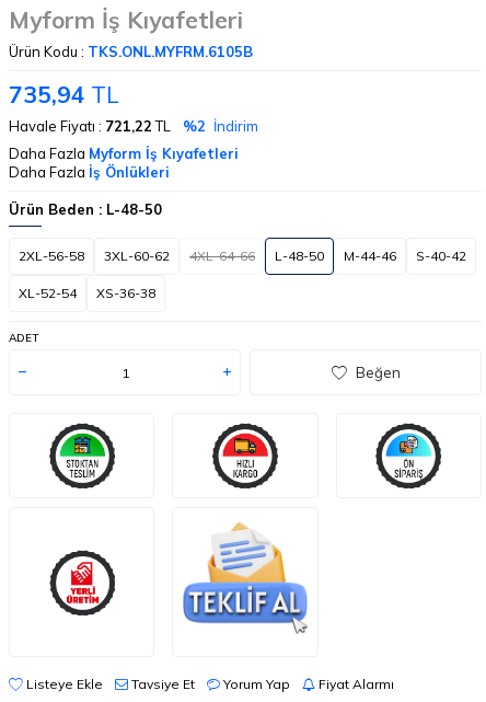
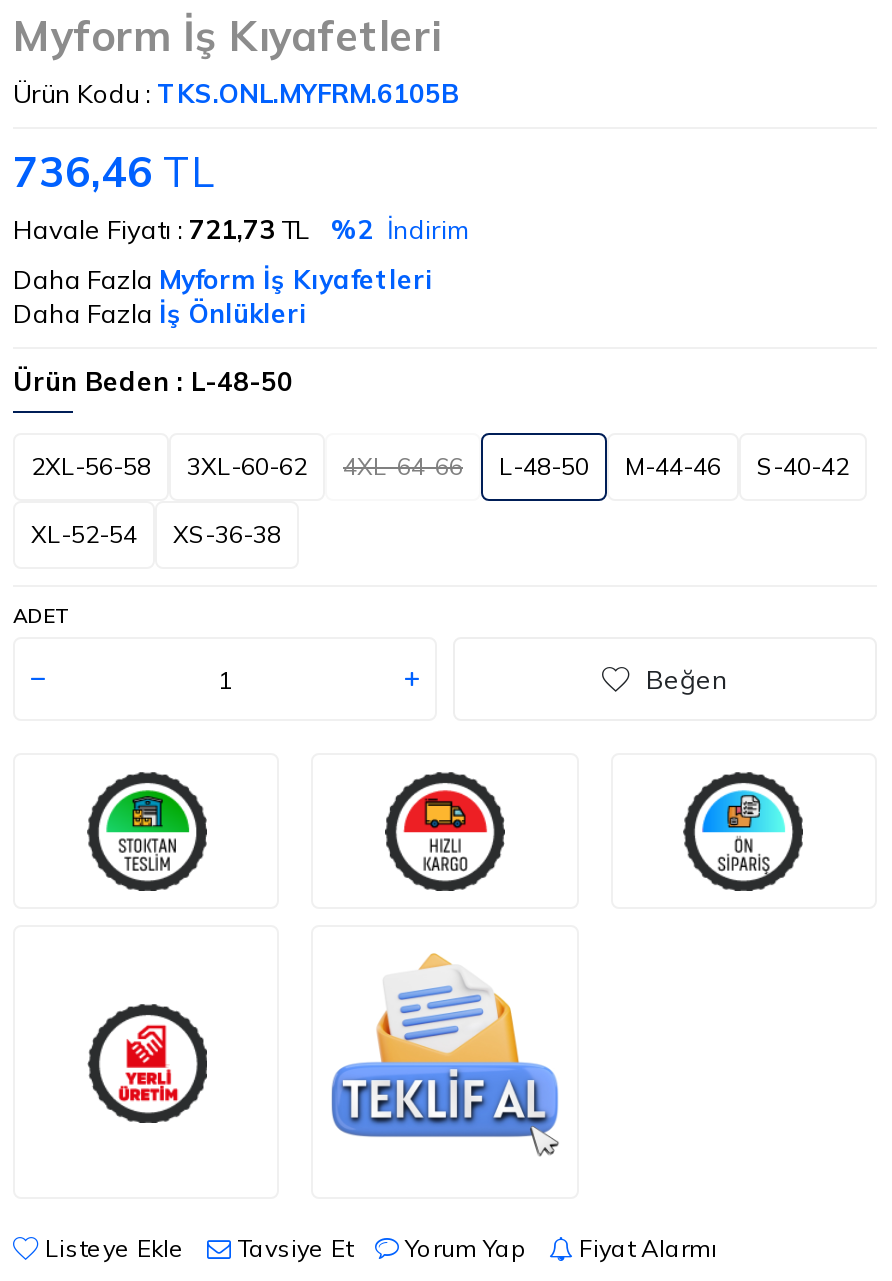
- 735,94 TL
+ 736,46 TL

- Havale Fiyatı : 721,22 TL %2 İndirim
+ Havale Fiyatı : 721,73 TL %2 İndirim
